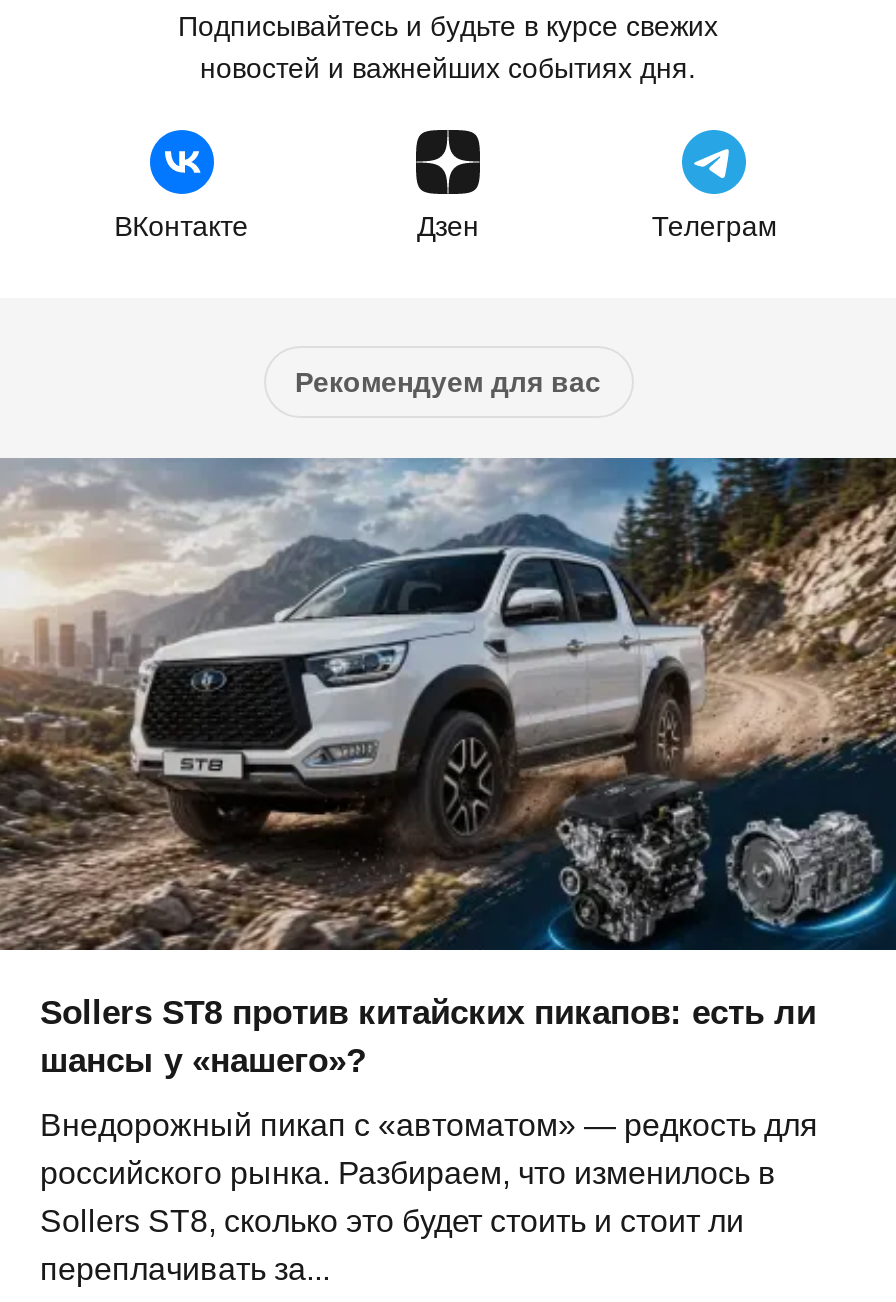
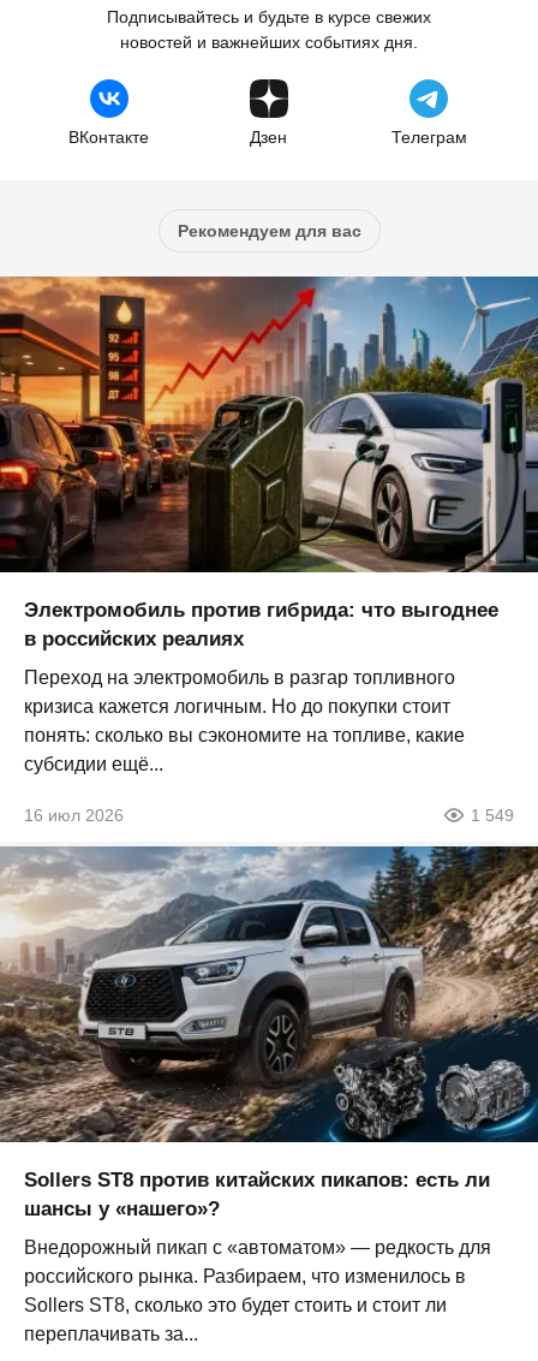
+ [image]
+ Электромобиль против гибрида: что выгоднее
+ в российских реалиях
+ Переход на электромобиль в разгар топливного
+ кризиса кажется логичным. Но до покупки стоит
+ понять: сколько вы сэкономите на топливе, какие
+ субсидии ещё...
+ 16 июл 2026
+ 1 549
